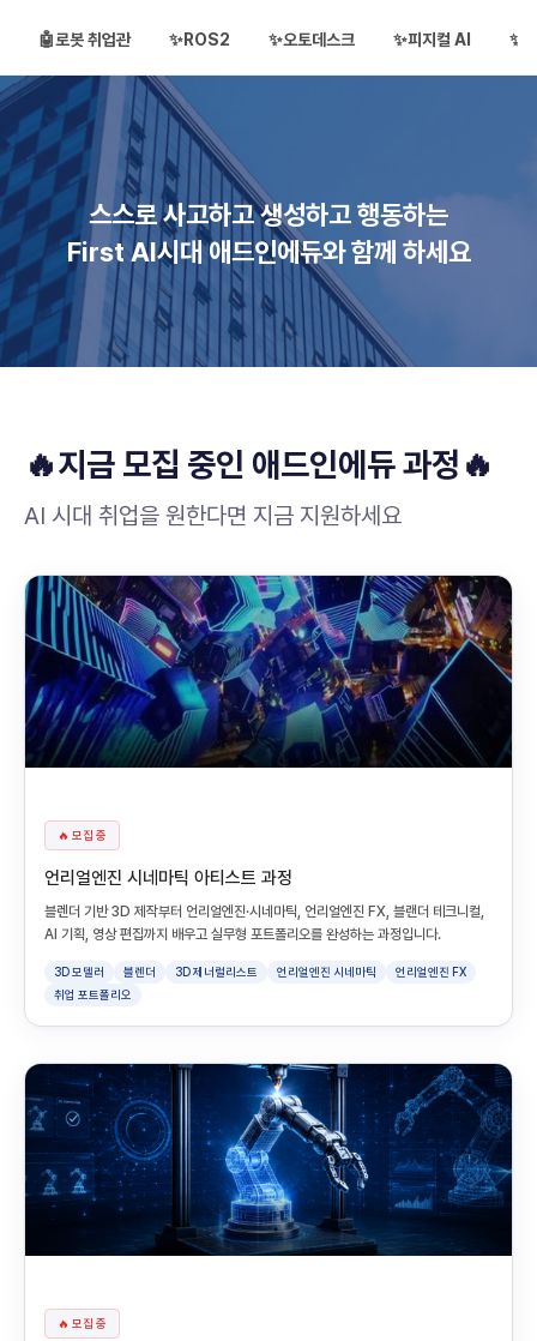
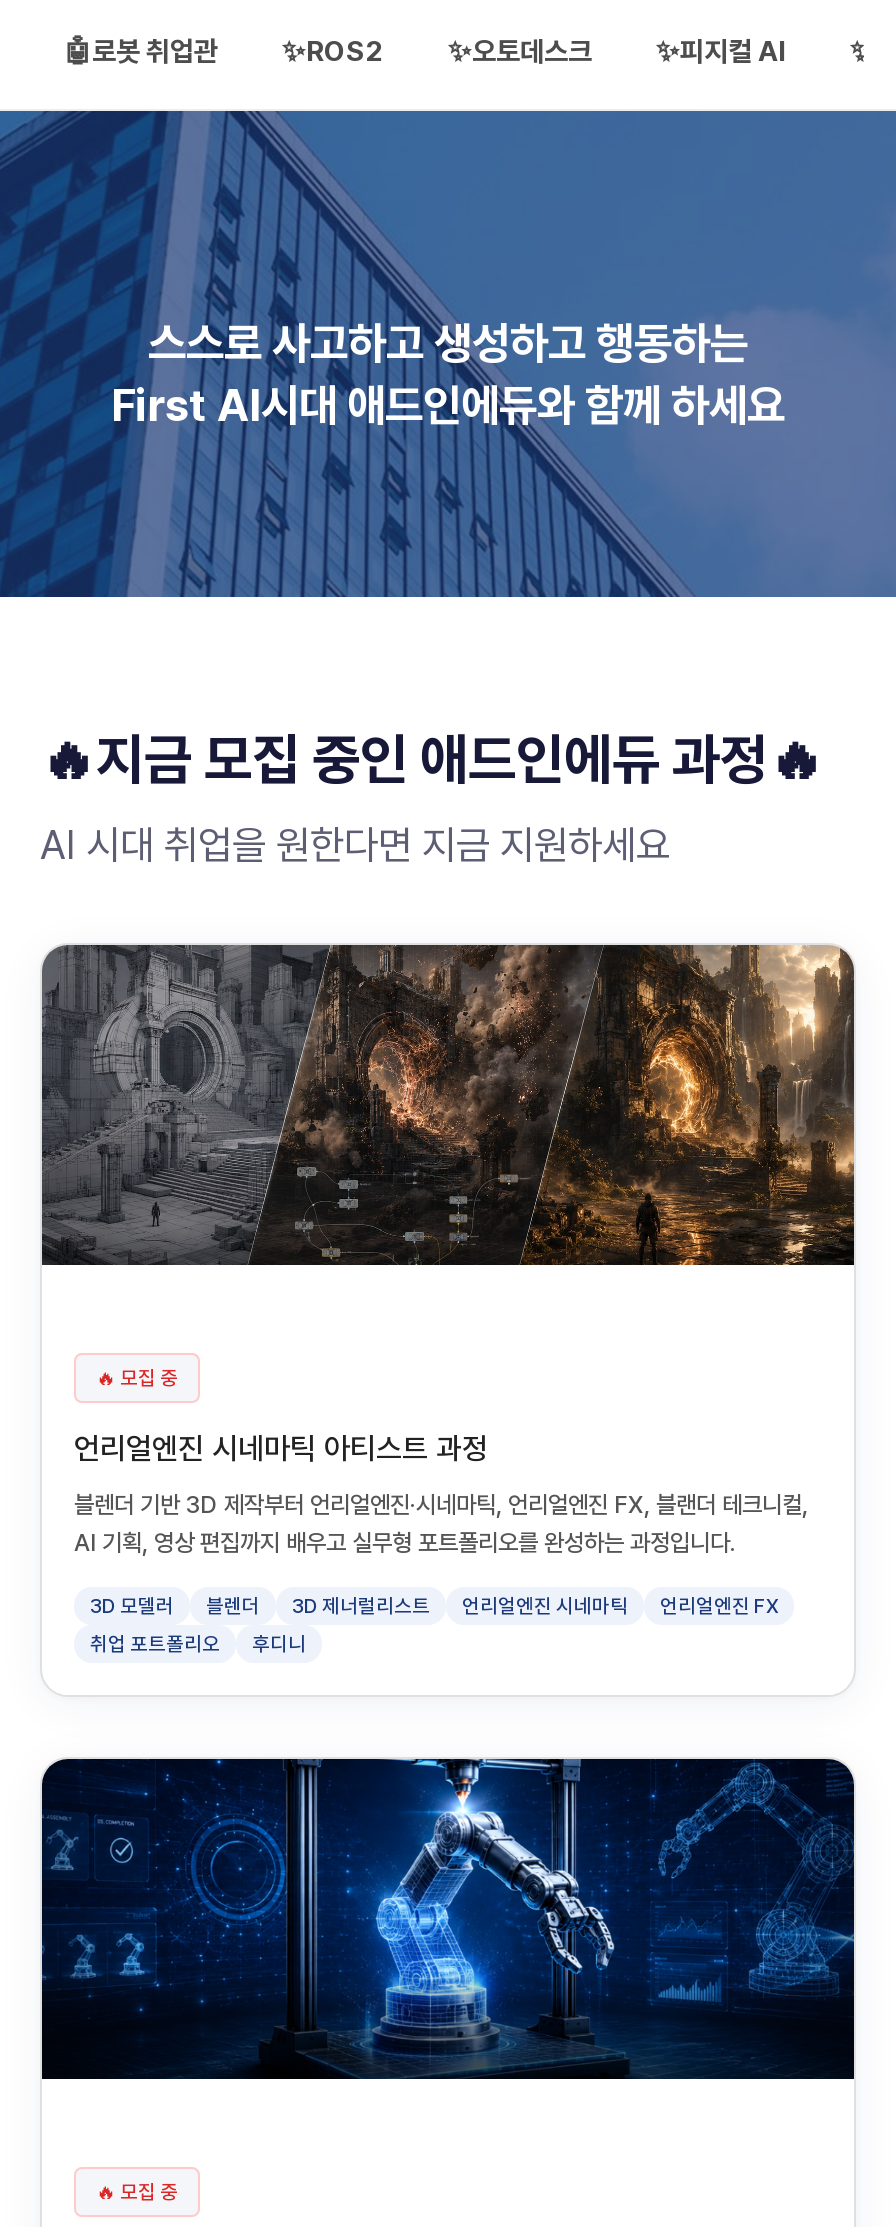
- [image]
+ [image]

+ 후디니
